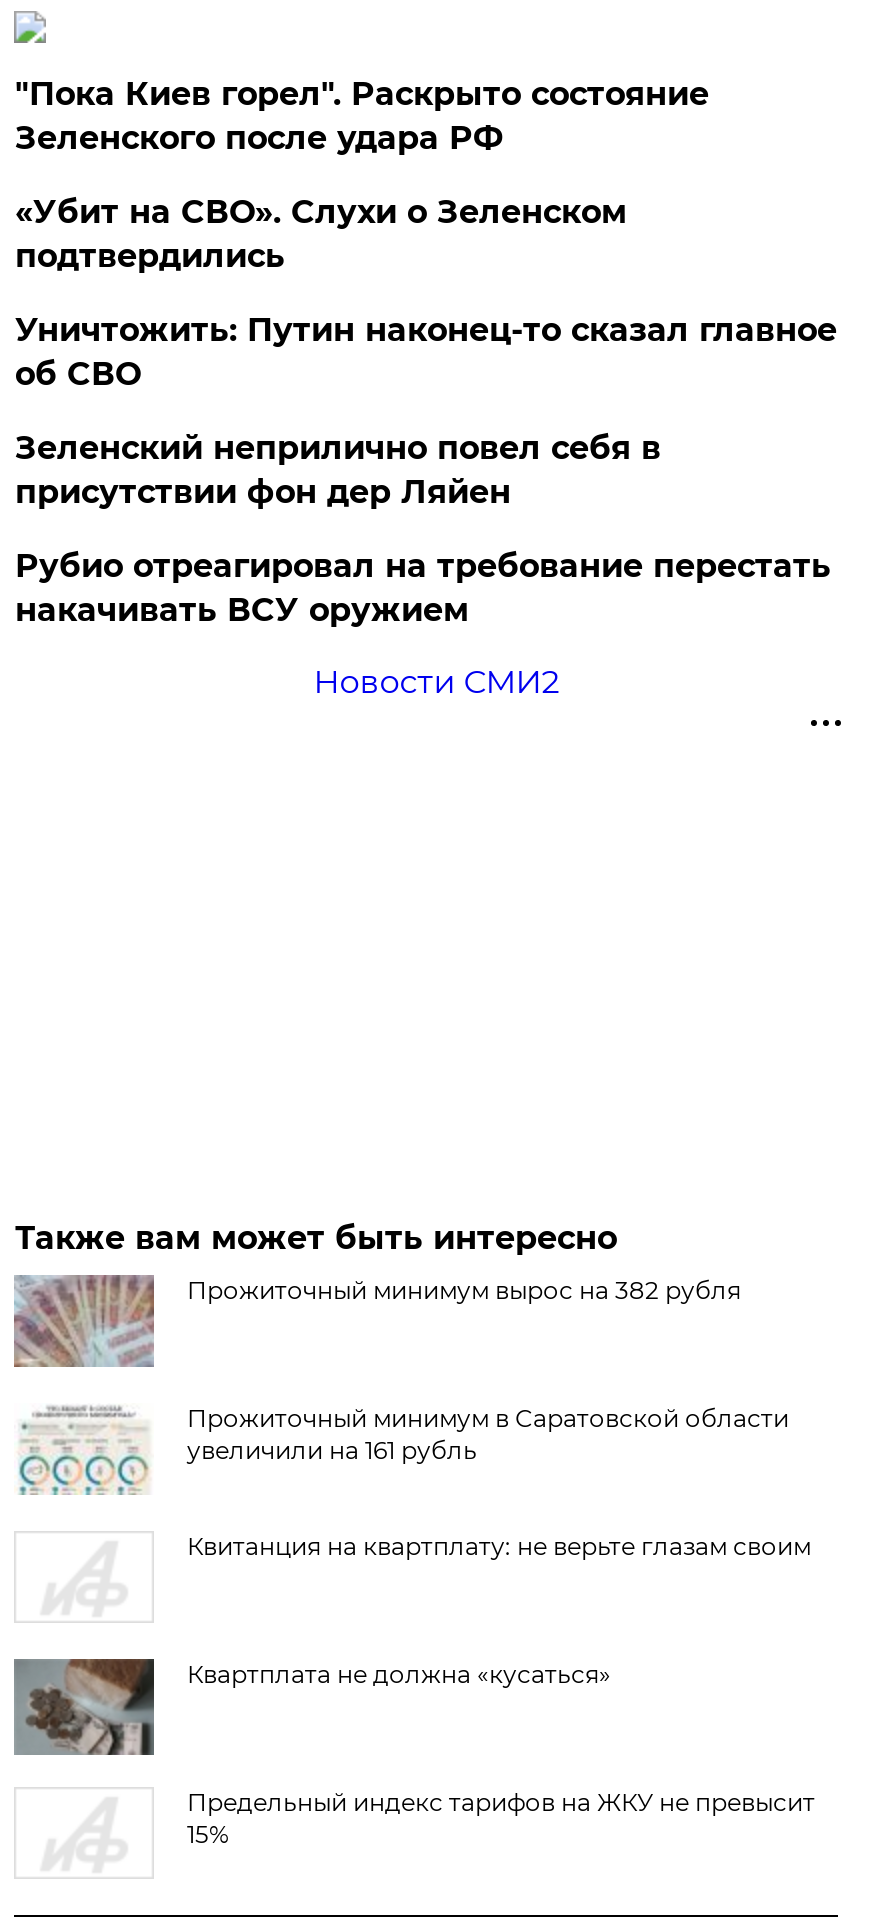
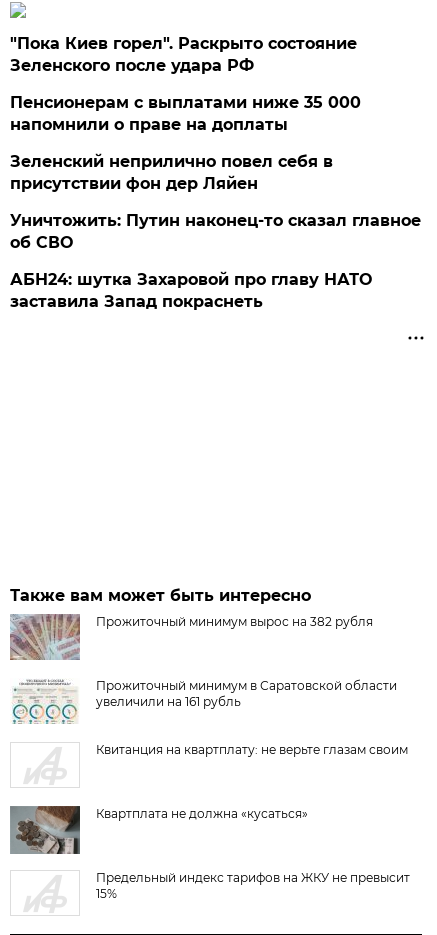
- «Убит на СВО». Слухи о Зеленском
- подтвердились
+ Пенсионерам с выплатами ниже 35 000
+ напомнили о праве на доплаты

moved down: Уничтожить: Путин наконец-то сказал главное | об СВО

moved up: Зеленский неприлично повел cебя в | присутствии фон дер Ляйен

- Рубио отреагировал на требование перестать
- накачивать ВСУ оружием

- Новости СМИ2
+ АБН24: шутка Захаровой про главу НАТО
+ заставила Запад покраснеть
